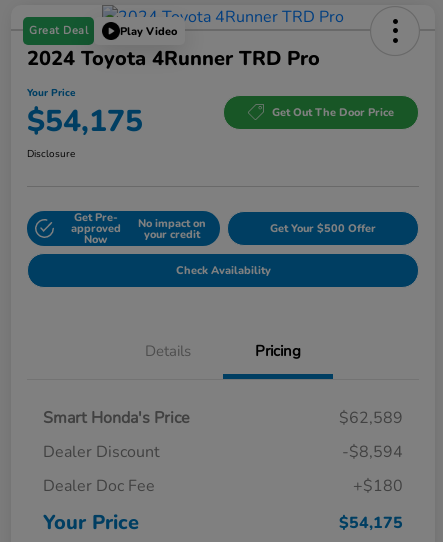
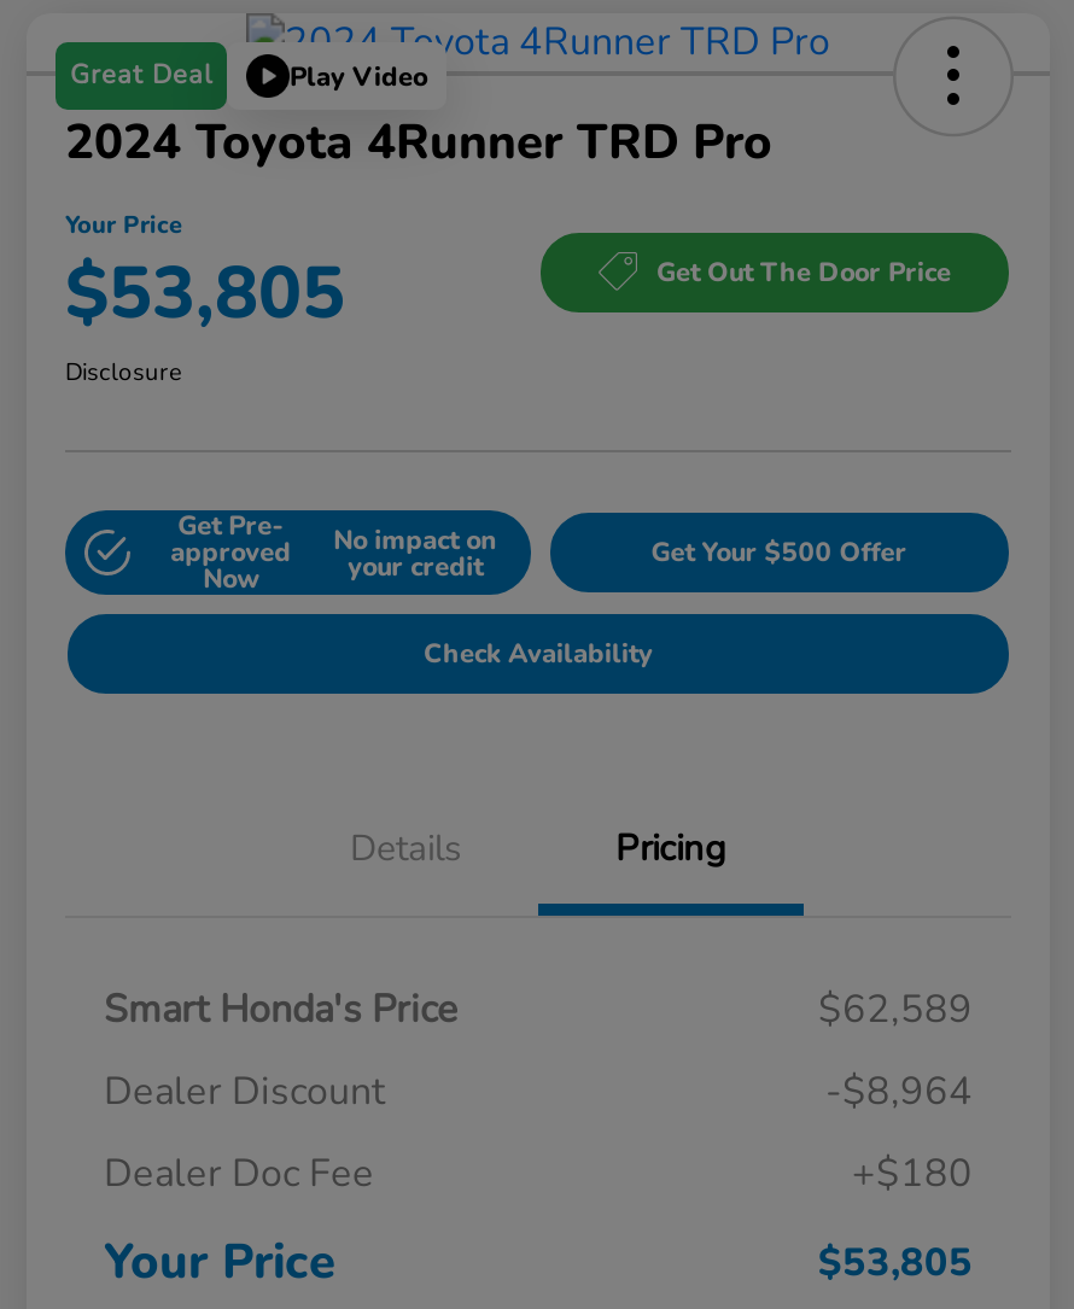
- $54,175
+ $53,805

- -$8,594
+ -$8,964

- $54,175
+ $53,805
